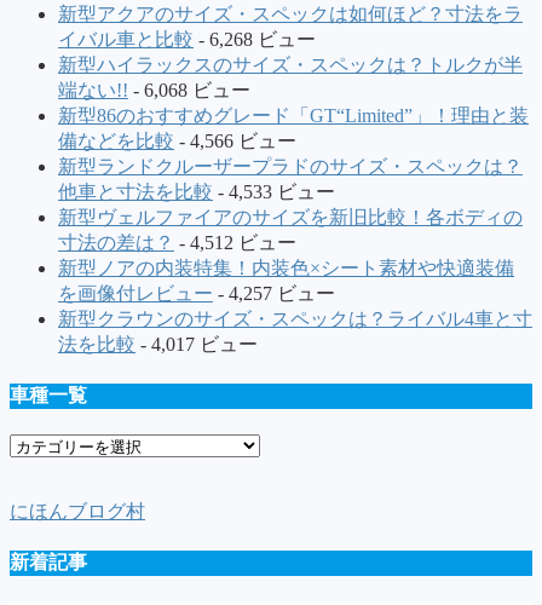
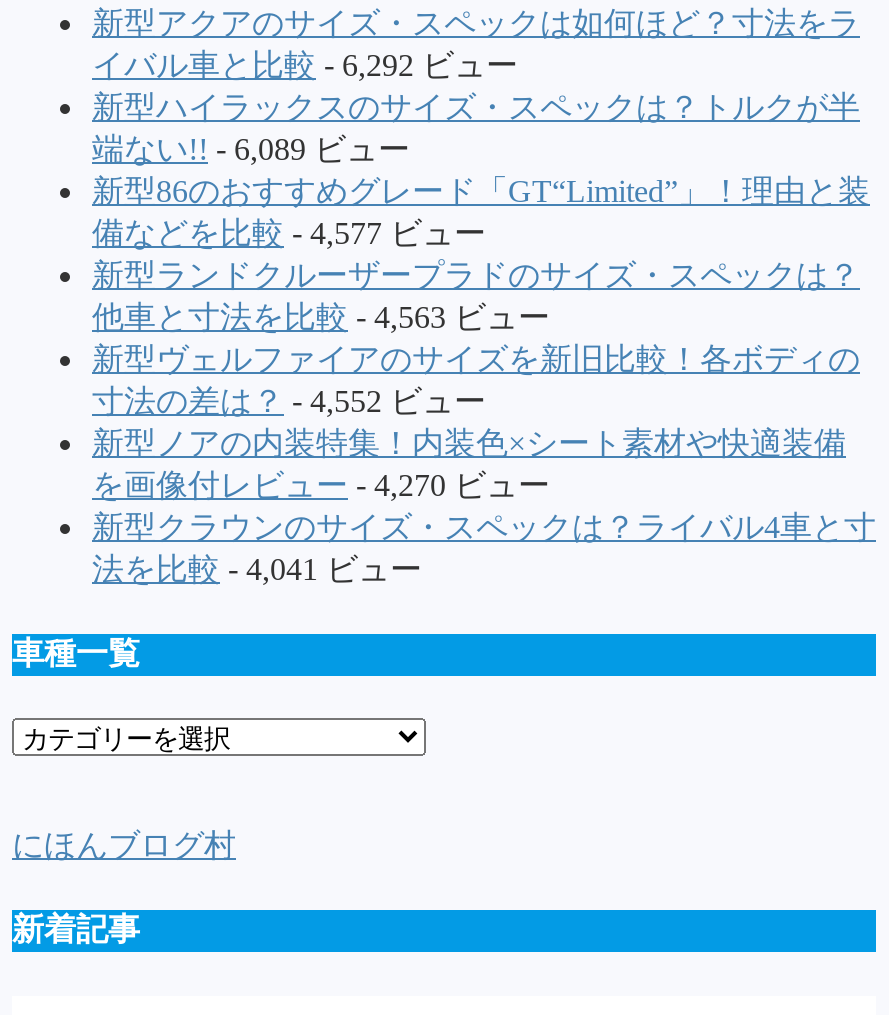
- イバル車と比較- 6,268 ビュー
+ イバル車と比較- 6,292 ビュー

- 端ない!! - 6,068 ビュー
+ 端ない!! - 6,089 ビュー

- 備などを比較- 4,566 ビュー
+ 備などを比較- 4,577 ビュー

- 他車と寸法を比較- 4,533 ビュー
+ 他車と寸法を比較- 4,563 ビュー

- 寸法の差は？- 4,512 ビュー
+ 寸法の差は？- 4,552 ビュー

- を画像付レビュー- 4,257 ビュー
+ を画像付レビュー- 4,270 ビュー

- 法を比較- 4,017 ビュー
+ 法を比較- 4,041 ビュー
